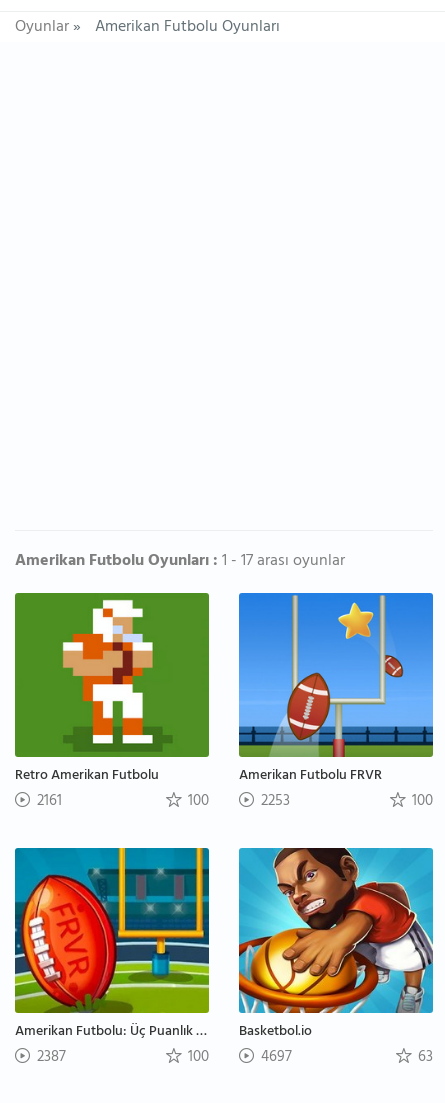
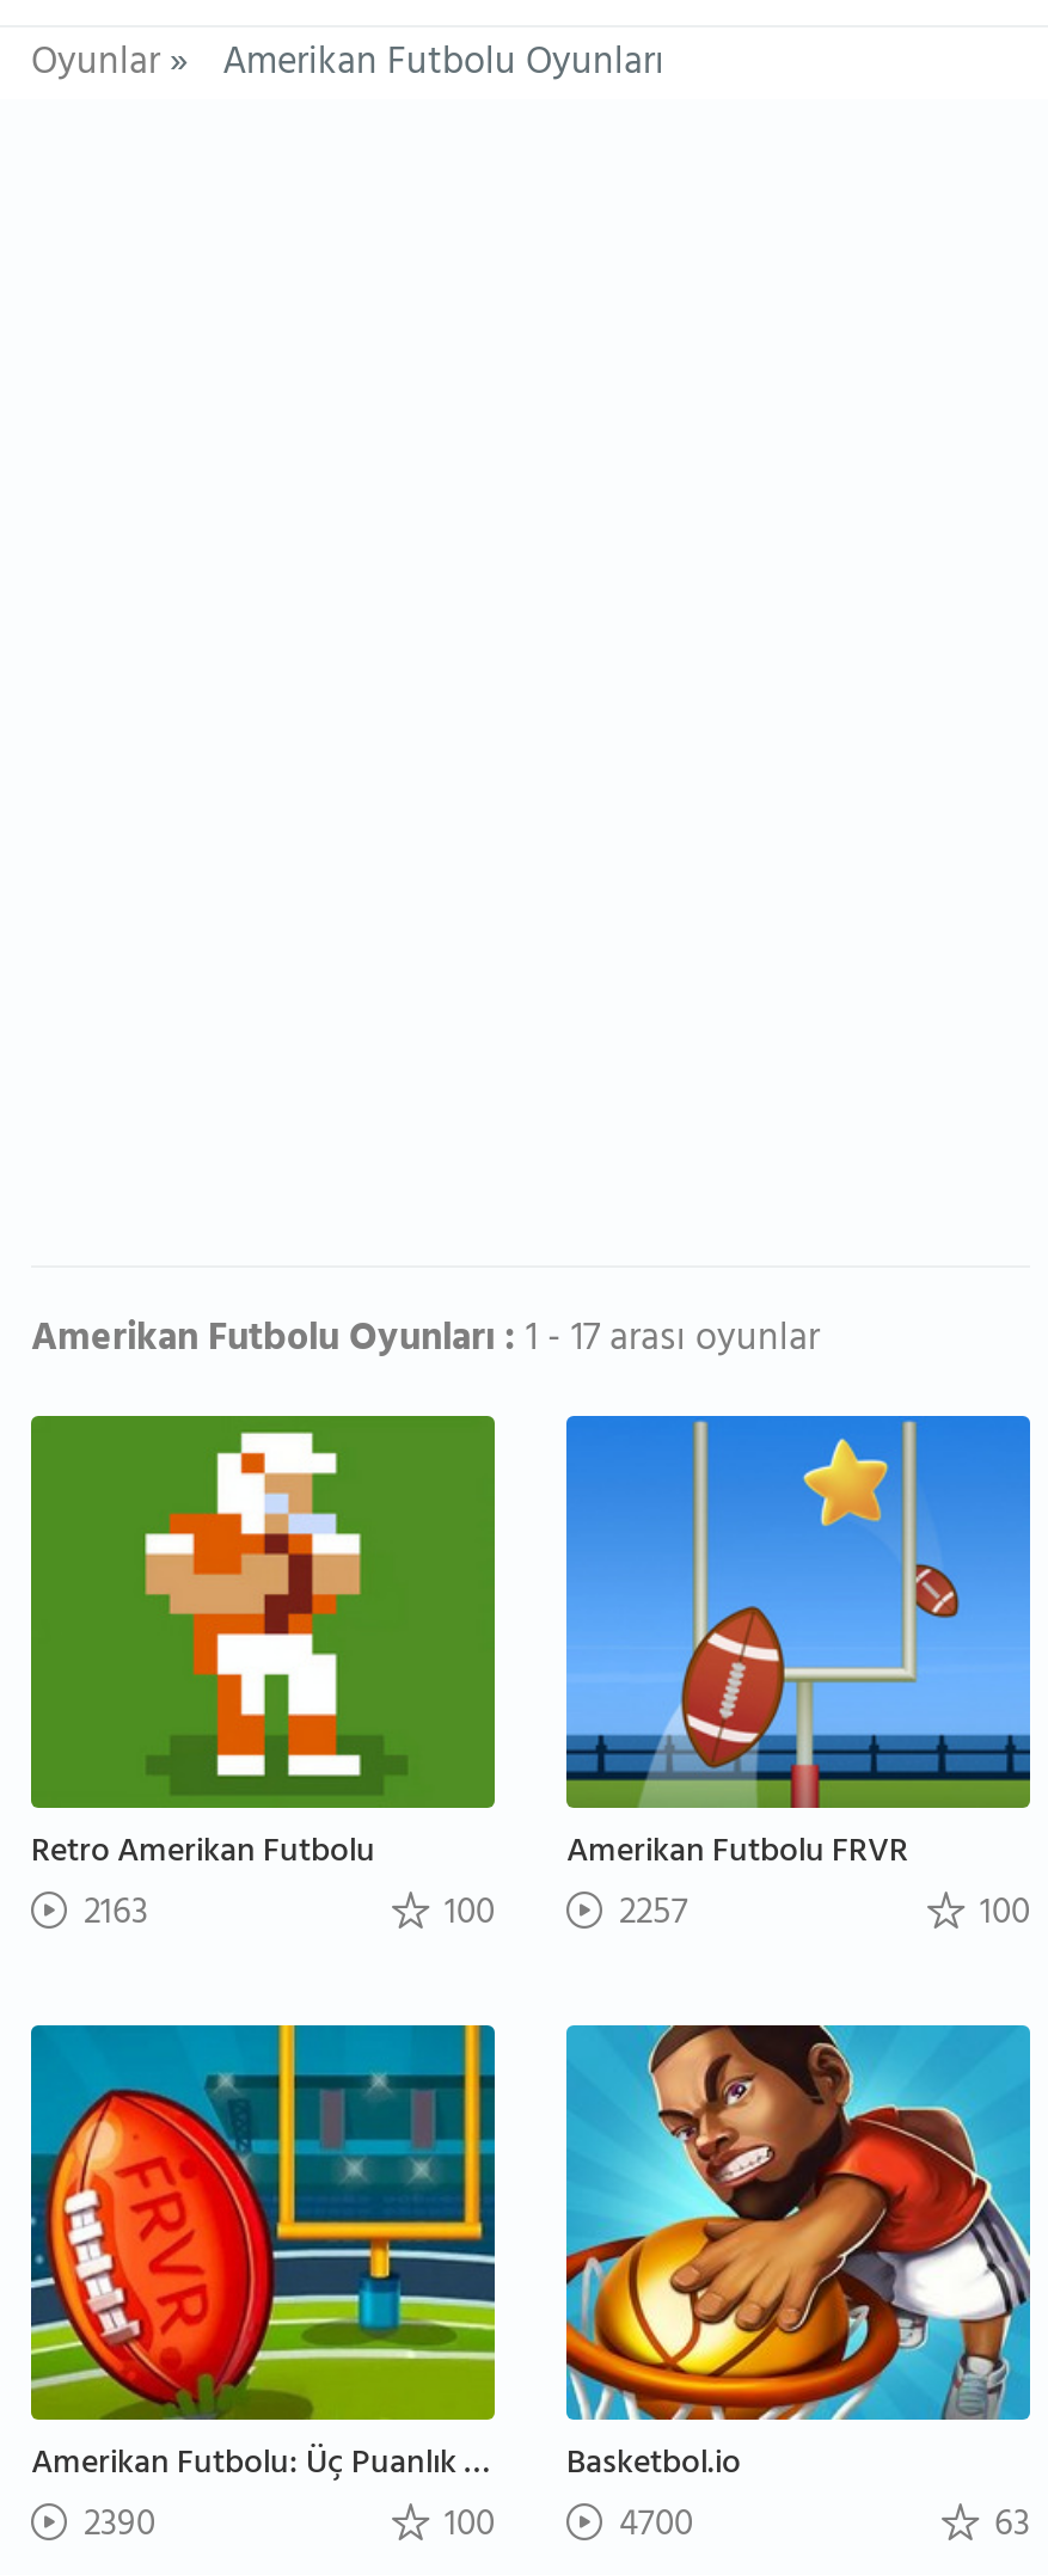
- 2161
+ 2163

- 100 2253
+ 100 2257

- 2387
+ 2390

- 100 4697
+ 100 4700
